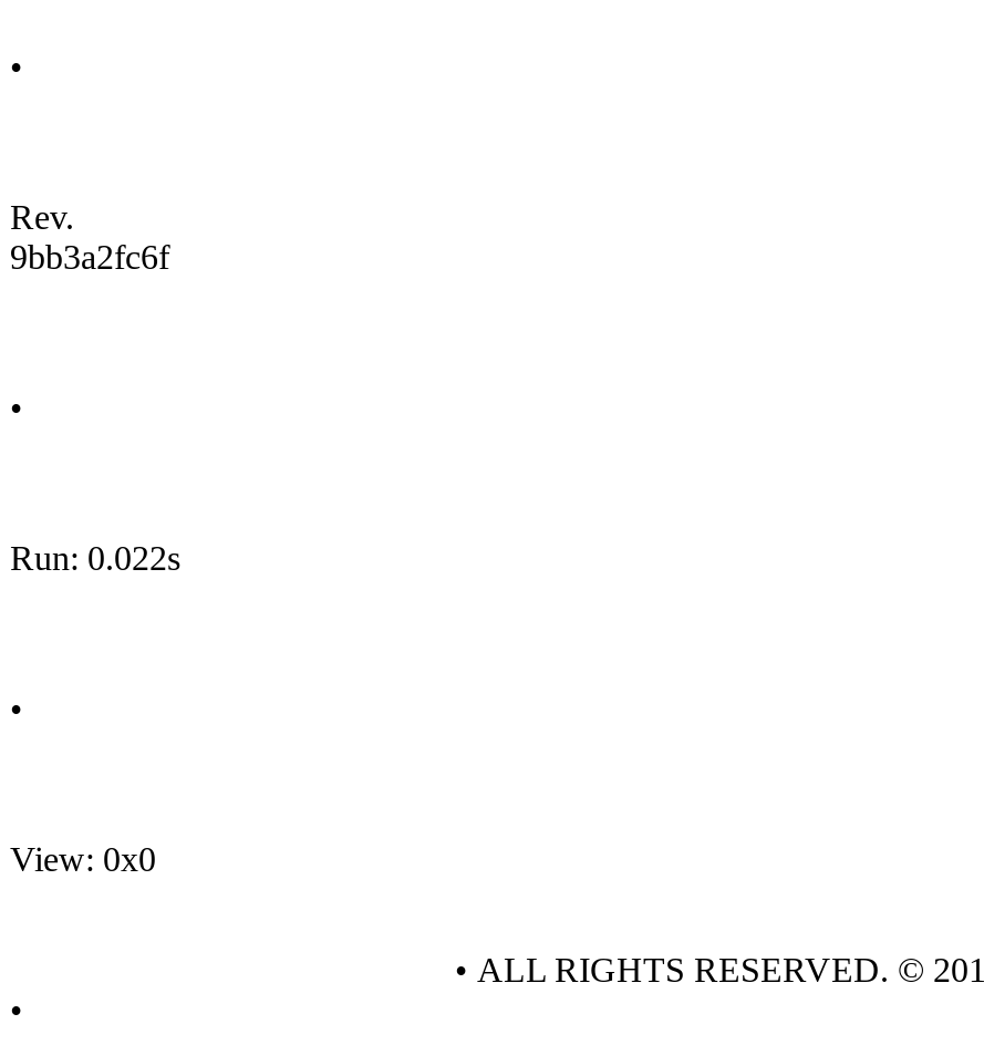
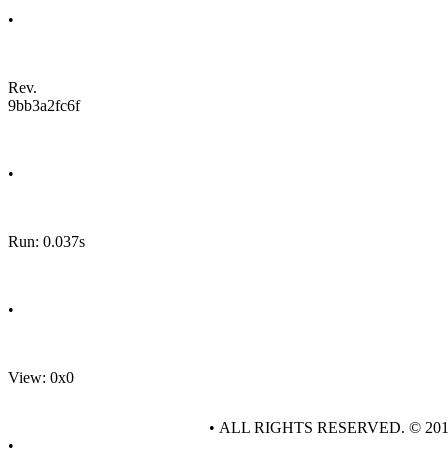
- Run: 0.022s
+ Run: 0.037s
